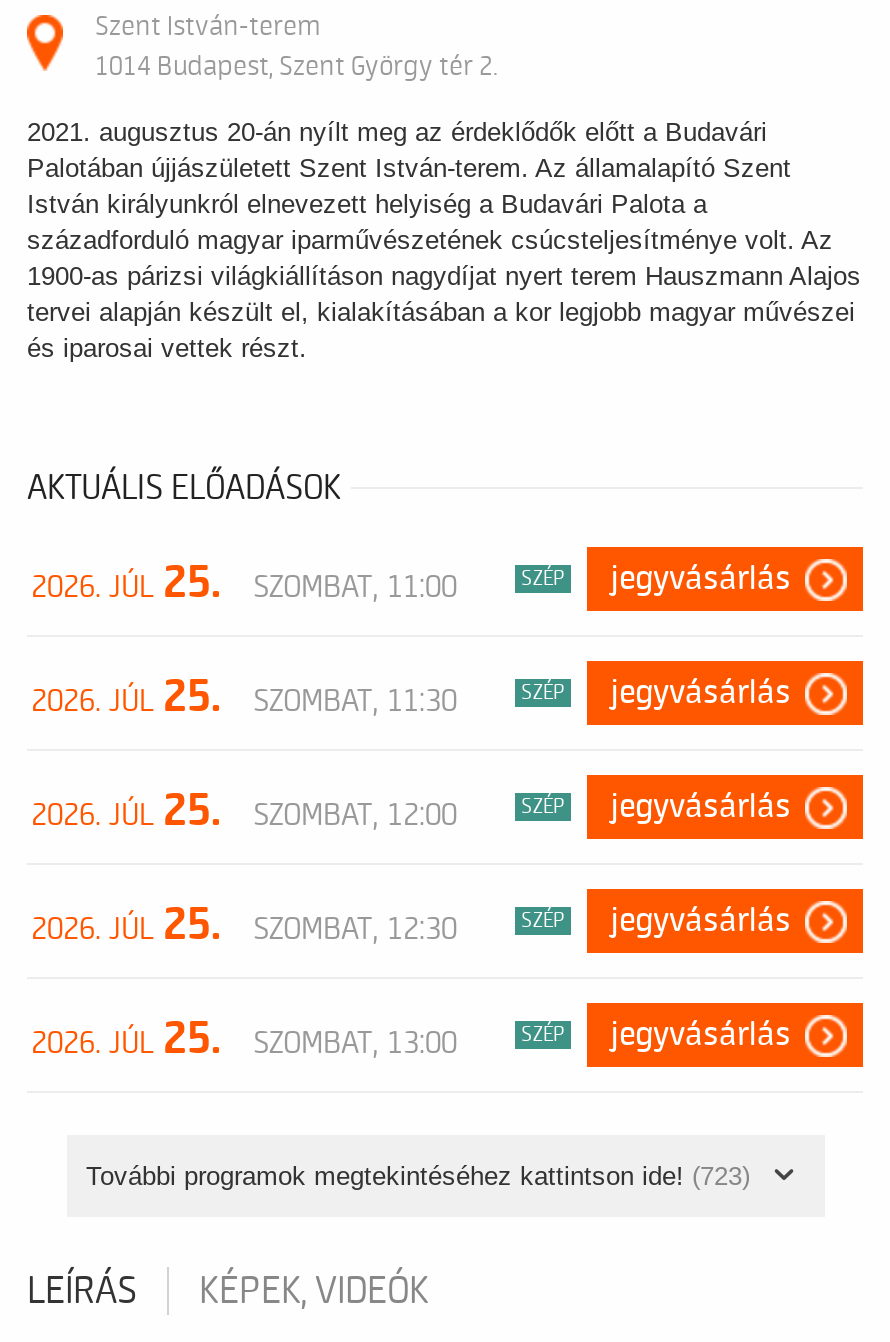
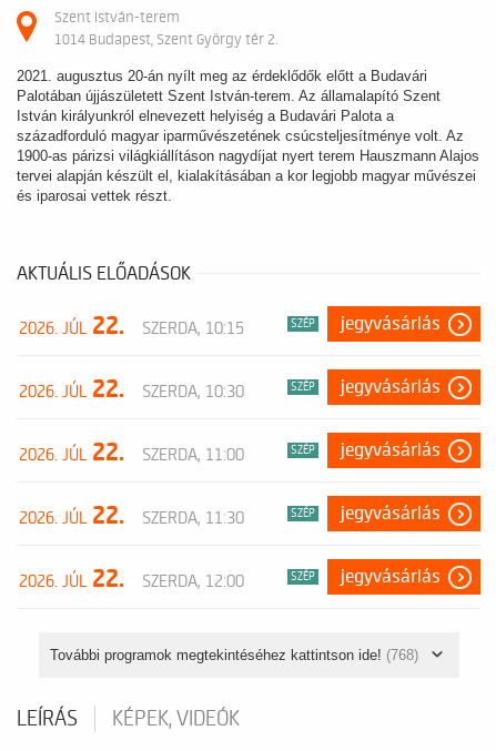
- 2026. JÚL 25.
- SZOMBAT, 11:00
+ 2026. JÚL 22.
+ SZERDA, 10:15

- 2026. JÚL 25.
- SZOMBAT, 11:30
+ 2026. JÚL 22.
+ SZERDA, 10:30

- 2026. JÚL 25.
- SZOMBAT, 12:00
+ 2026. JÚL 22.
+ SZERDA, 11:00

- 2026. JÚL 25.
- SZOMBAT, 12:30
+ 2026. JÚL 22.
+ SZERDA, 11:30

- 2026. JÚL 25.
- SZOMBAT, 13:00
+ 2026. JÚL 22.
+ SZERDA, 12:00

- További programok megtekintéséhez kattintson ide! (723)
+ További programok megtekintéséhez kattintson ide! (768)
